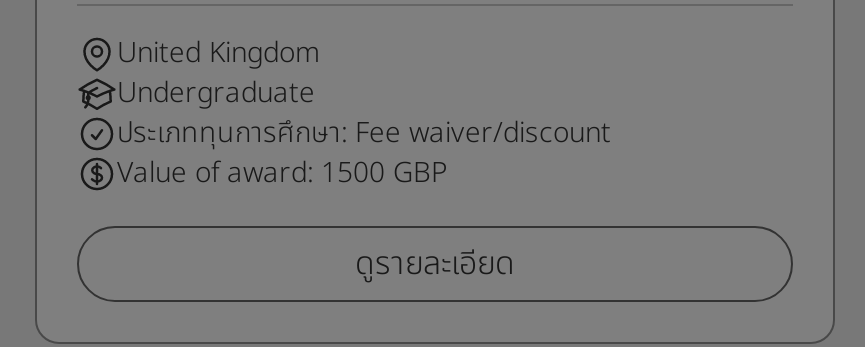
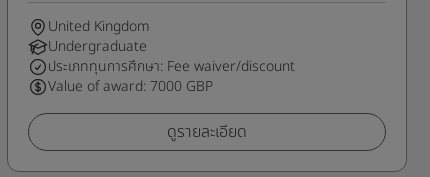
- Value of award: 1500 GBP
+ Value of award: 7000 GBP
